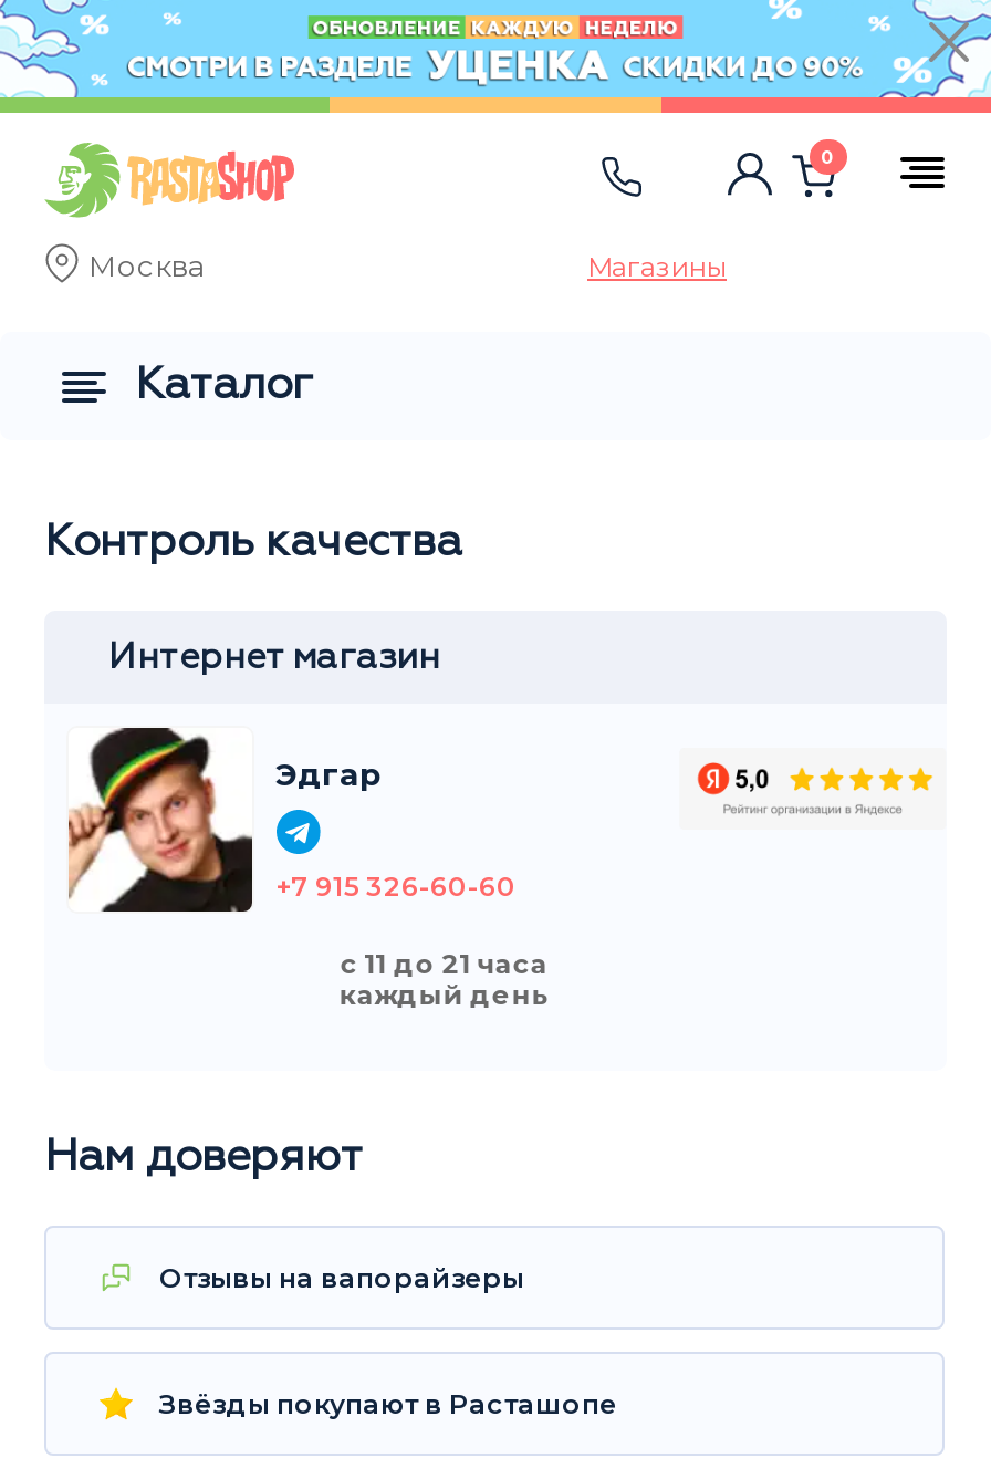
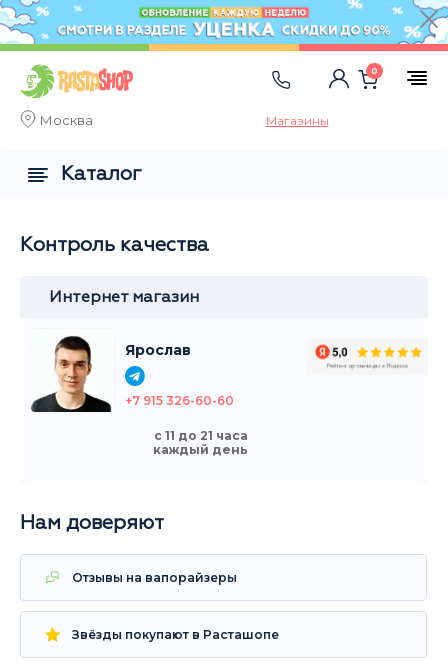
- [image]
- Эдгар
+ [image]
+ Ярослав
